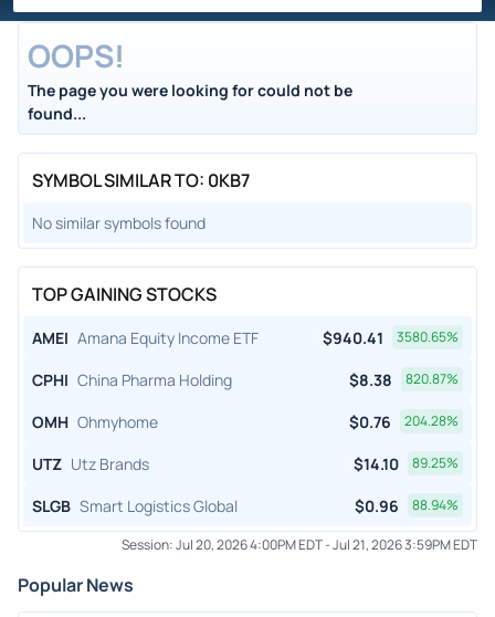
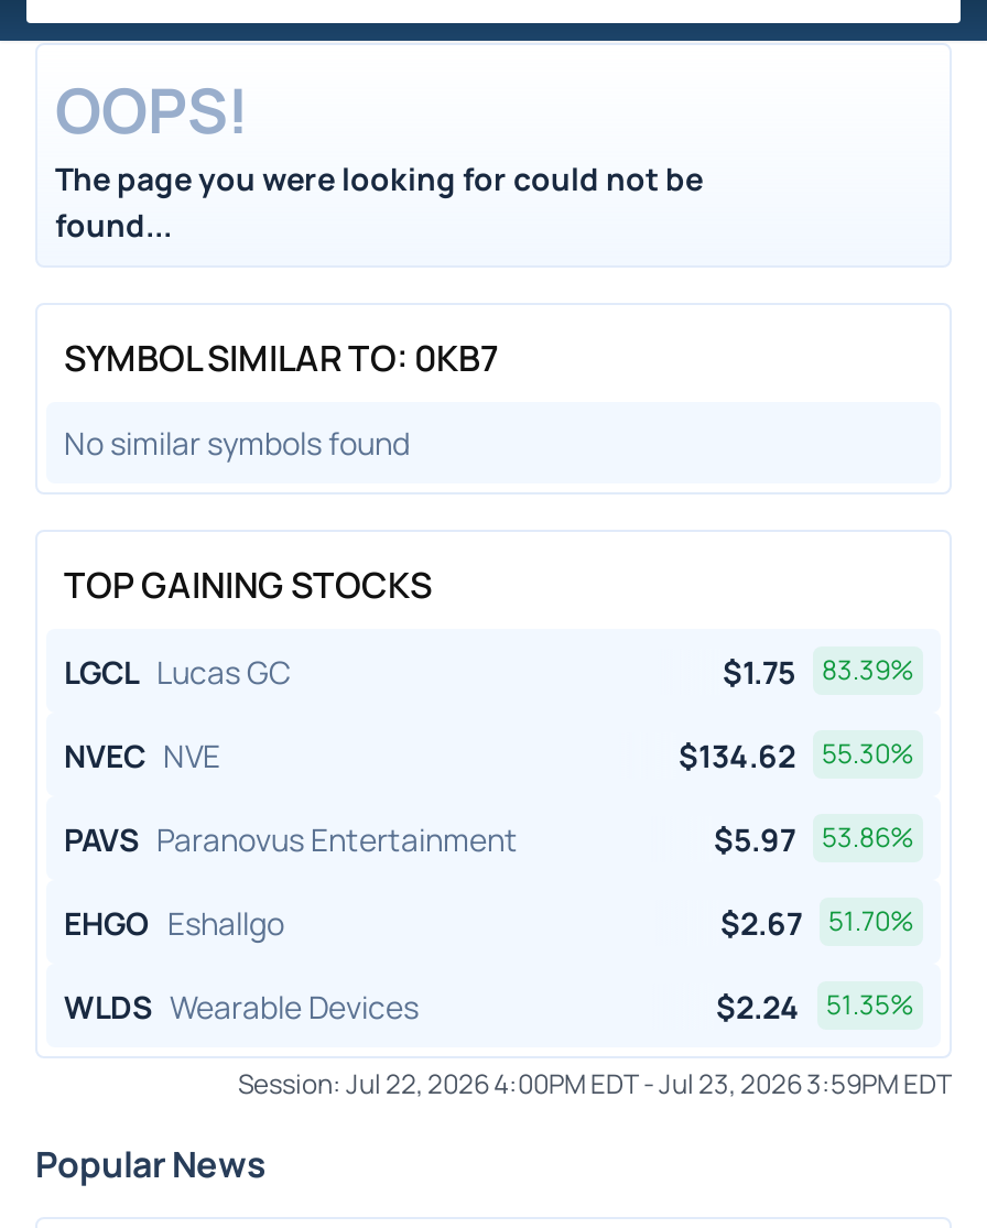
- AMEI Amana Equity Income ETF
- $940.41
- 3580.65%
+ LGCL Lucas GC
+ $1.75
+ 83.39%

- CPHI China Pharma Holding
- $8.38
- 820.87%
+ NVEC NVE
+ $134.62
+ 55.30%

- OMH Ohmyhome
- $0.76
- 204.28%
+ PAVS Paranovus Entertainment
+ $5.97
+ 53.86%

- UTZ Utz Brands
- $14.10
- 89.25%
+ EHGO Eshallgo
+ $2.67
+ 51.70%

- SLGB Smart Logistics Global
- $0.96
- 88.94%
+ WLDS Wearable Devices
+ $2.24
+ 51.35%

- Session: Jul 20, 2026 4:00PM EDT-Jul 21, 2026 3:59PM EDT
+ Session: Jul 22, 2026 4:00PM EDT-Jul 23, 2026 3:59PM EDT
